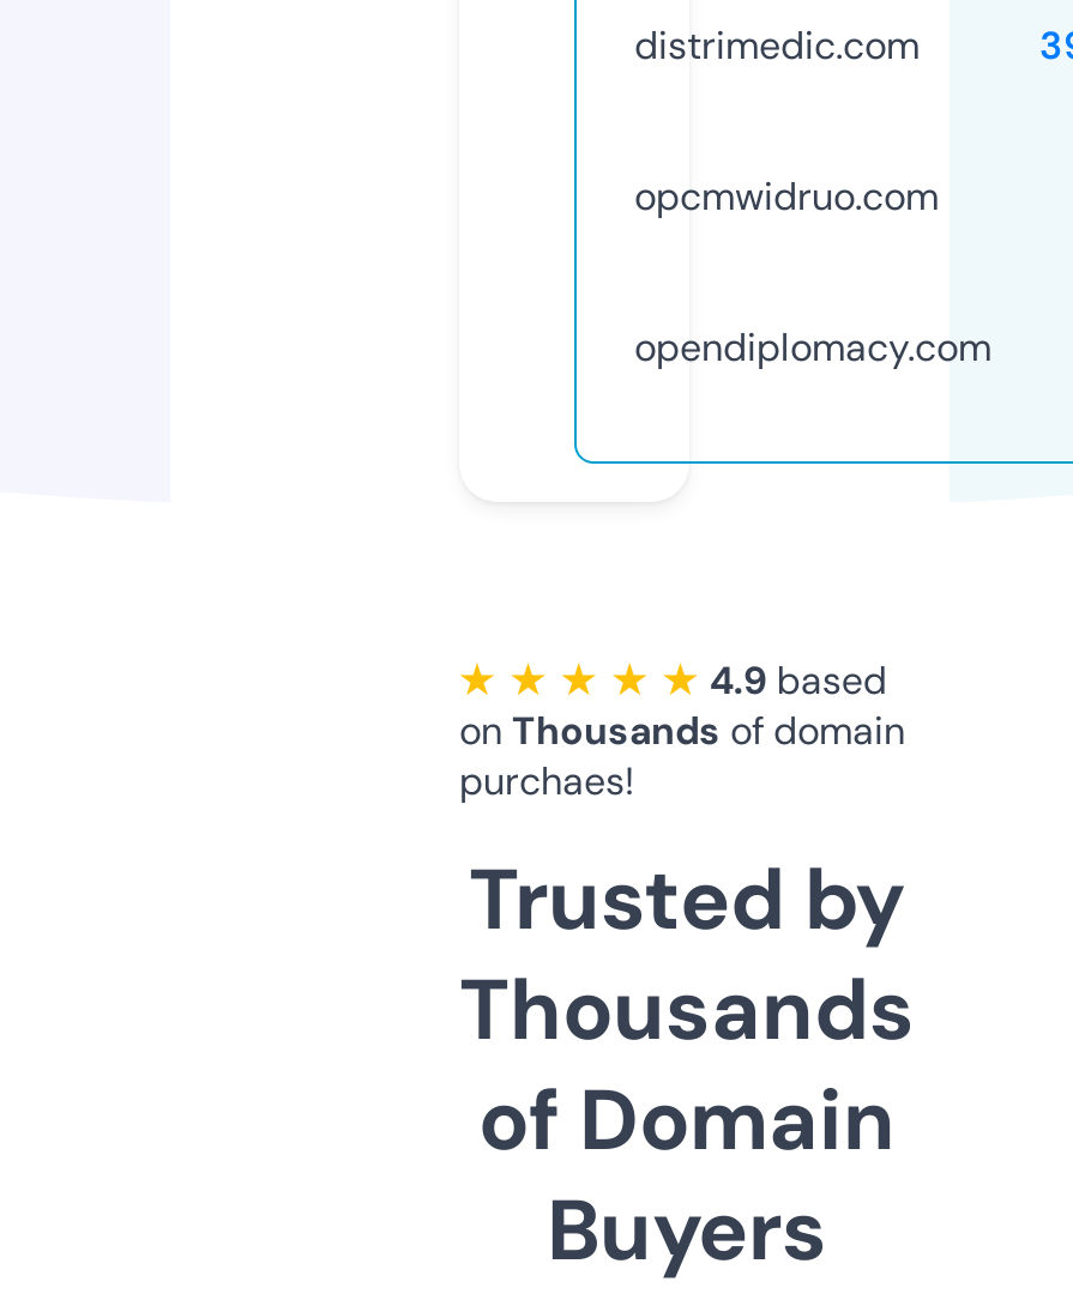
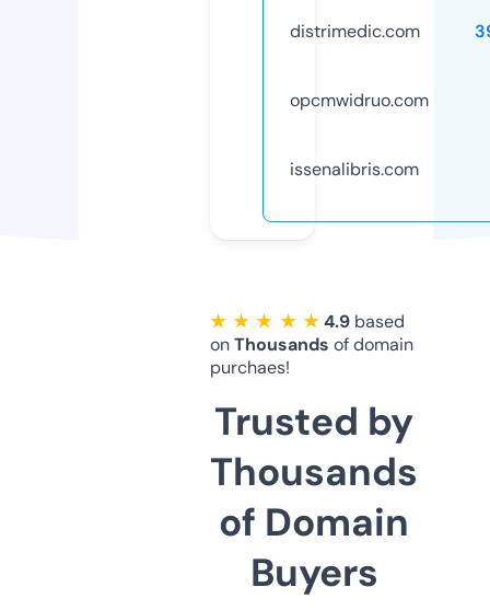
- opendiplomacy.com
+ issenalibris.com
